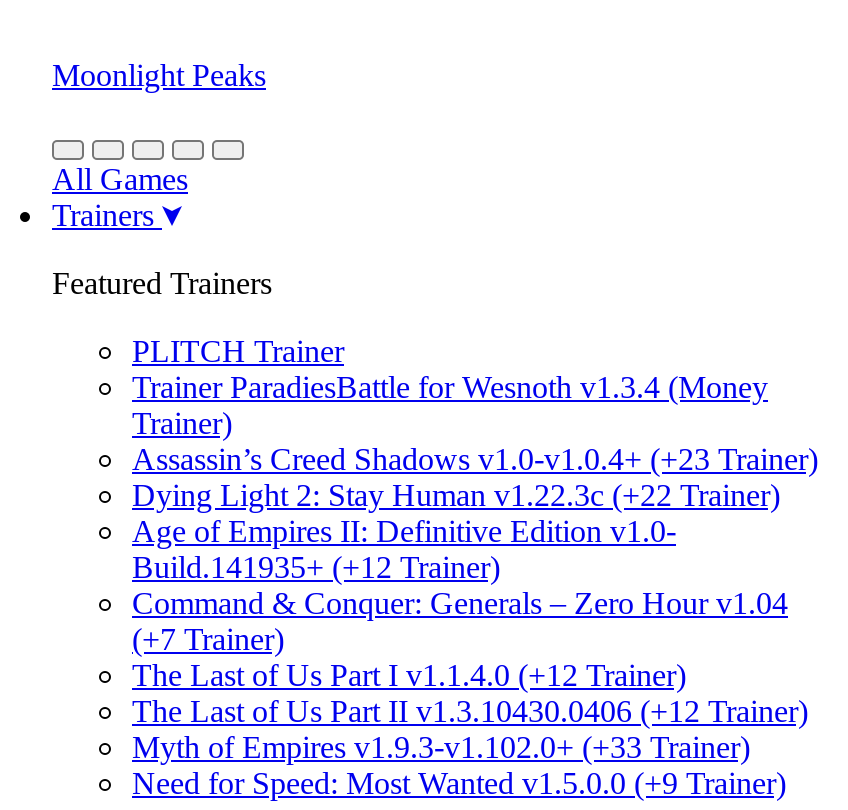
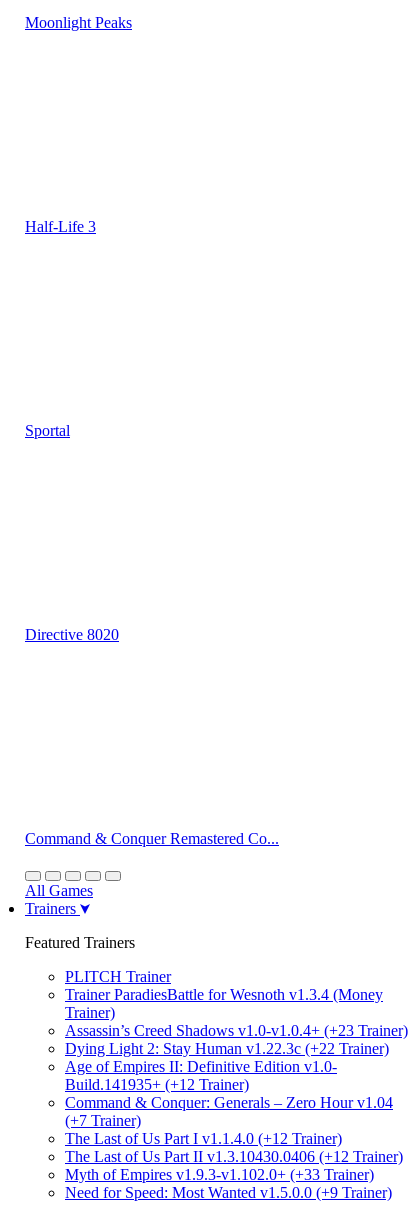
+ Half-Life 3

+ Sportal

+ Directive 8020

+ Command & Conquer Remastered Co...
